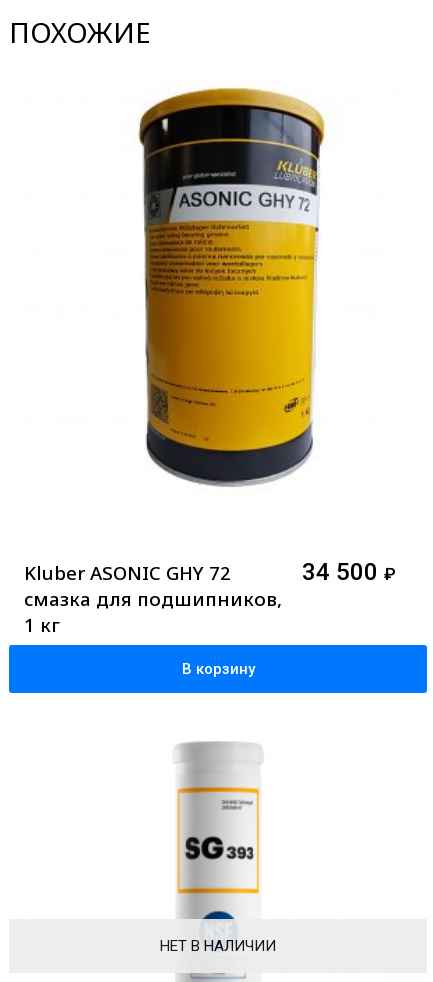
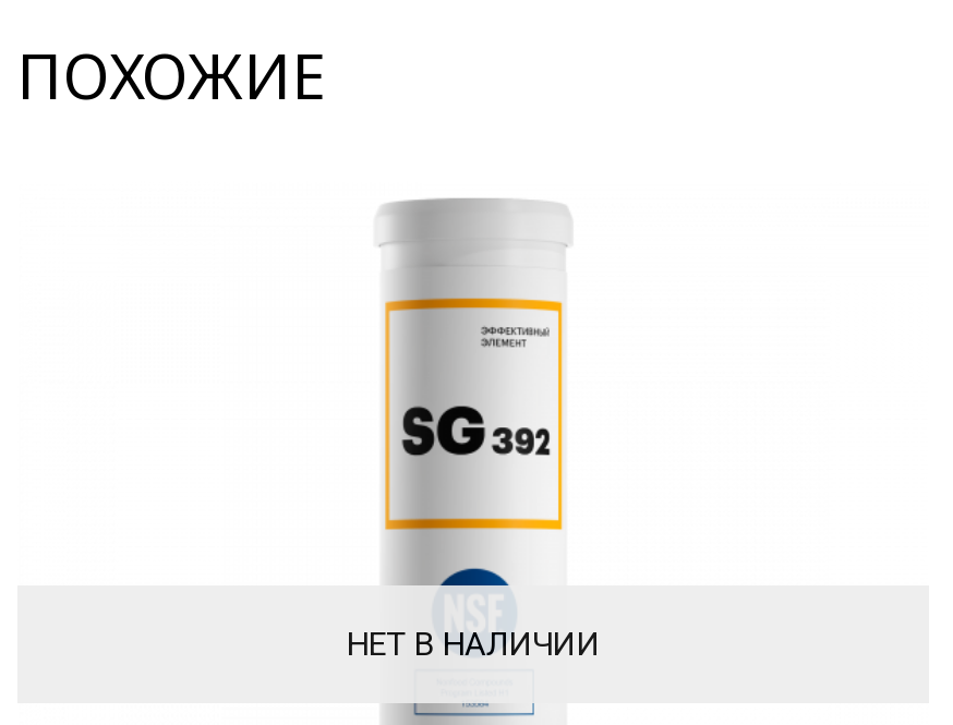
- [image]

- Kluber ASONIC GHY 72
- смазка для подшипников,
- 1 кг

- 34 500 ₽

- В корзину
